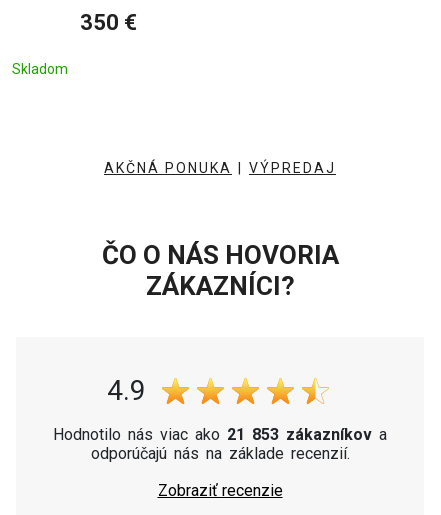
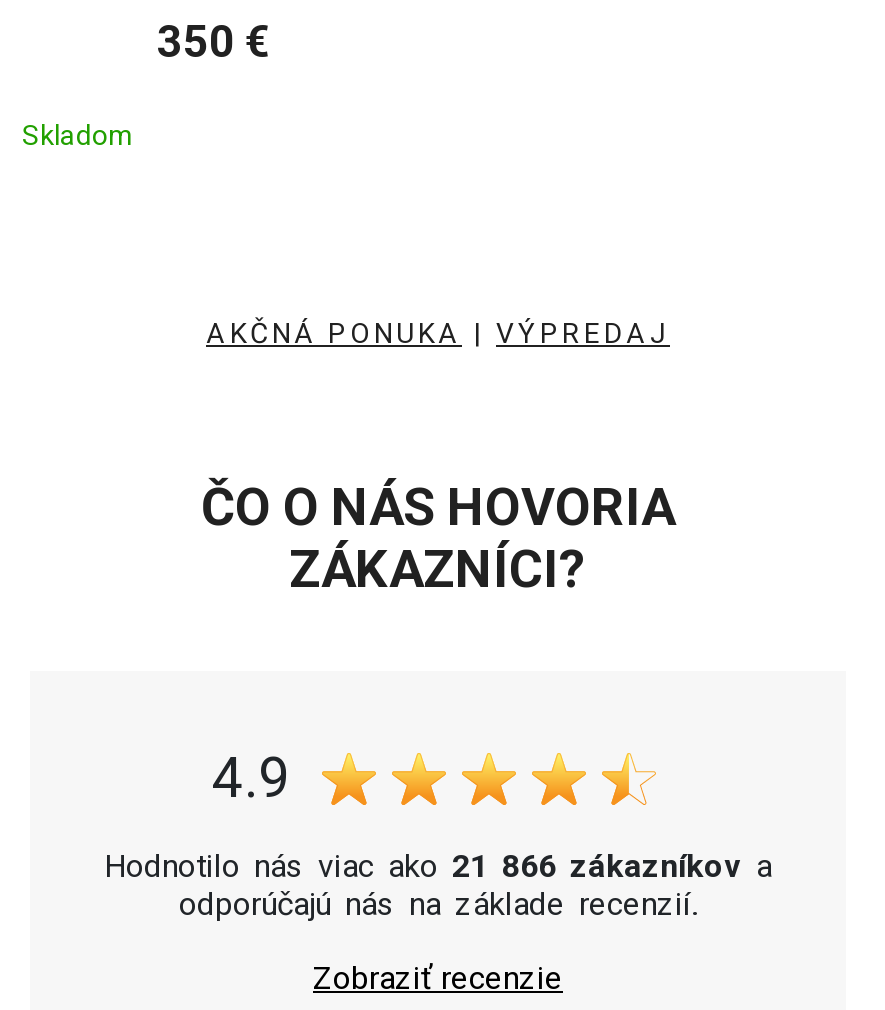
- Hodnotilo nás viac ako 21 853 zákazníkov a
+ Hodnotilo nás viac ako 21 866 zákazníkov a
